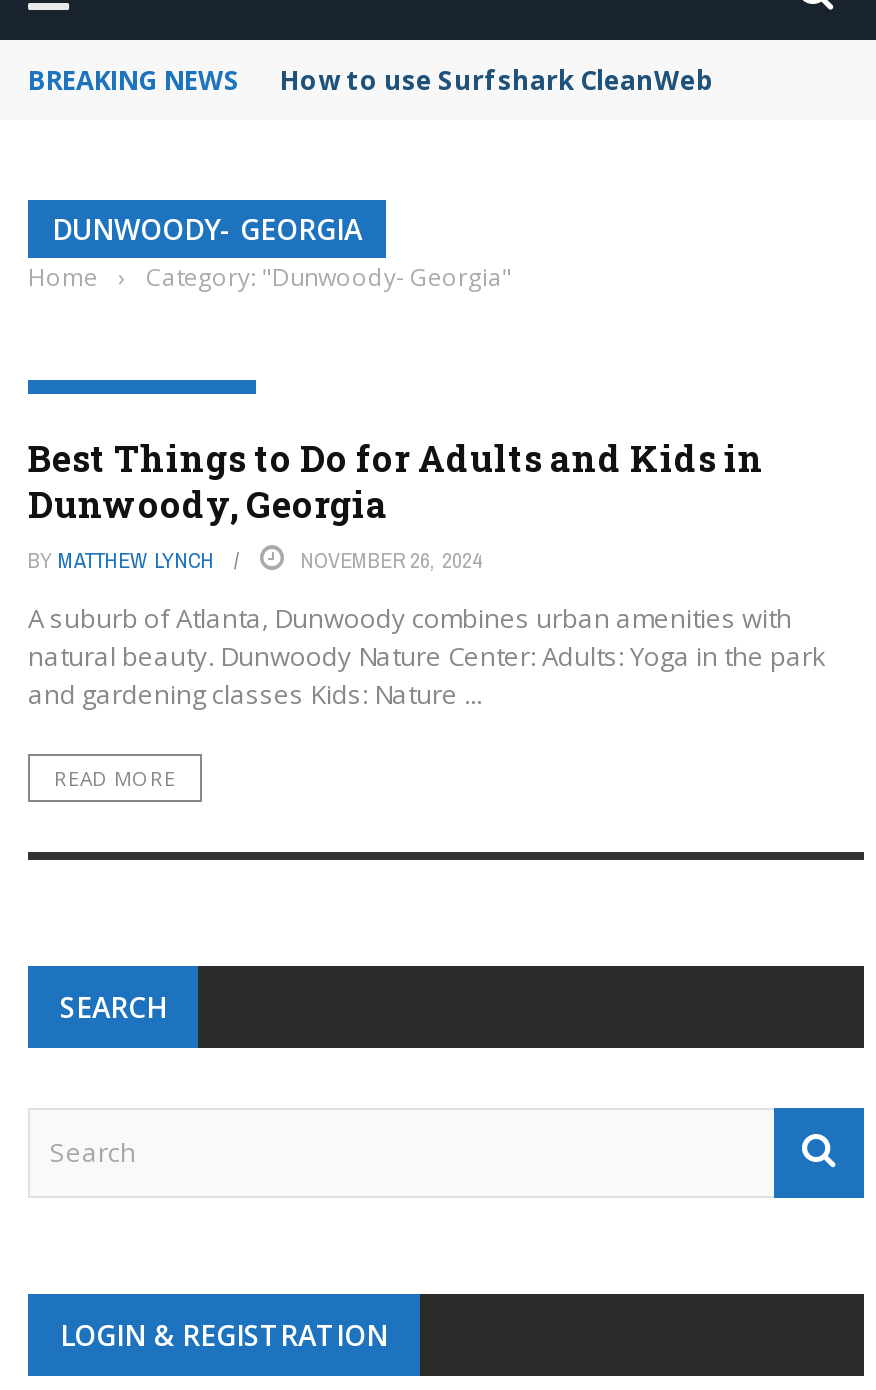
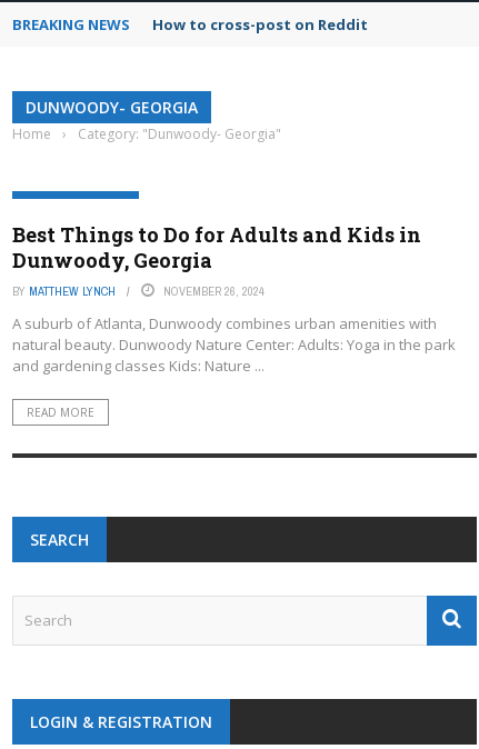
- How to use Surfshark CleanWeb
+ How to cross-post on Reddit
